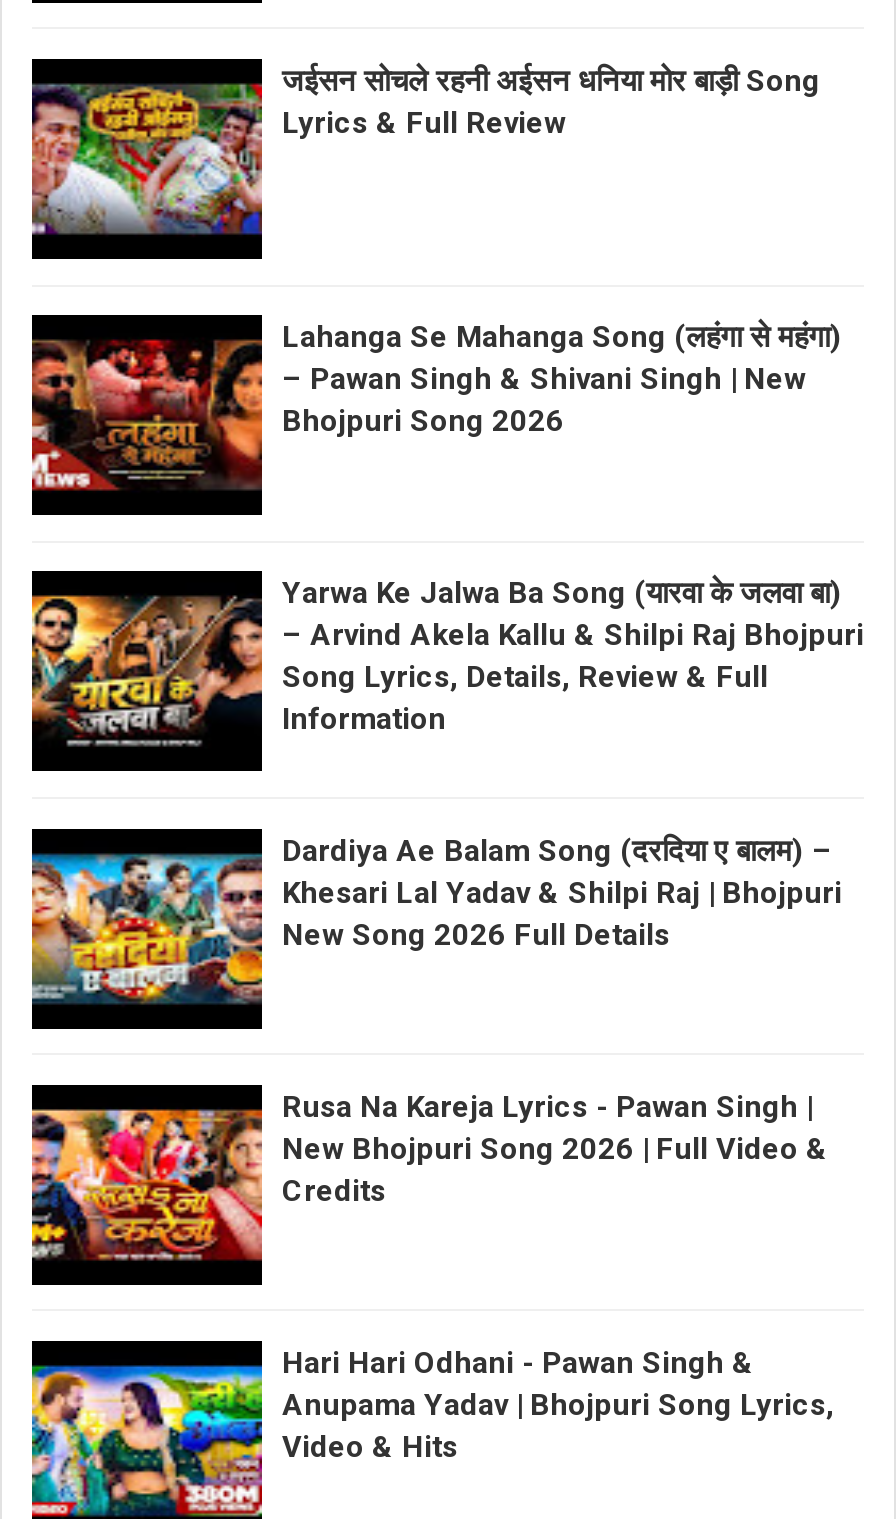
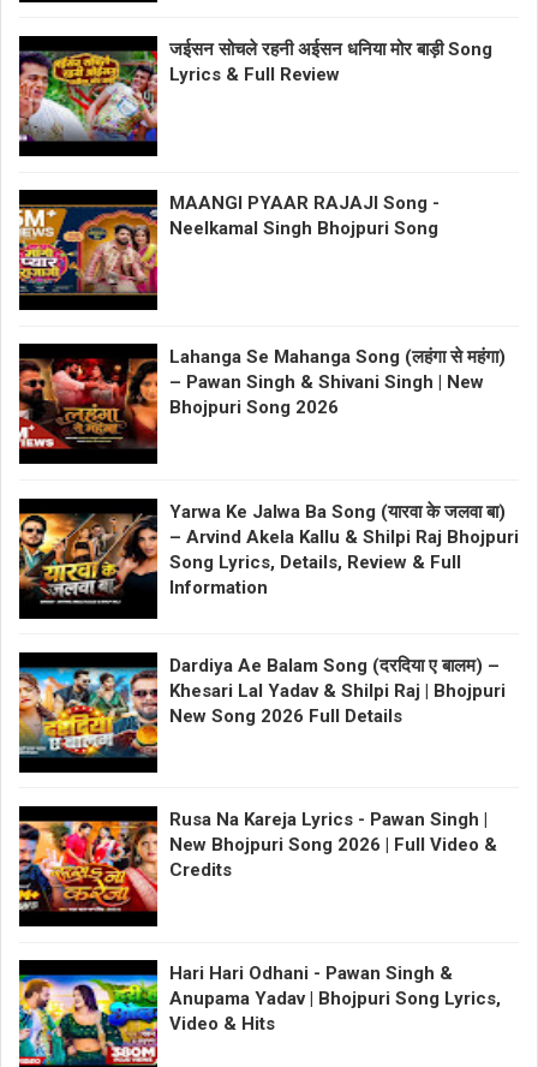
+ [image]
+ MAANGI PYAAR RAJAJI Song -
+ Neelkamal Singh Bhojpuri Song
